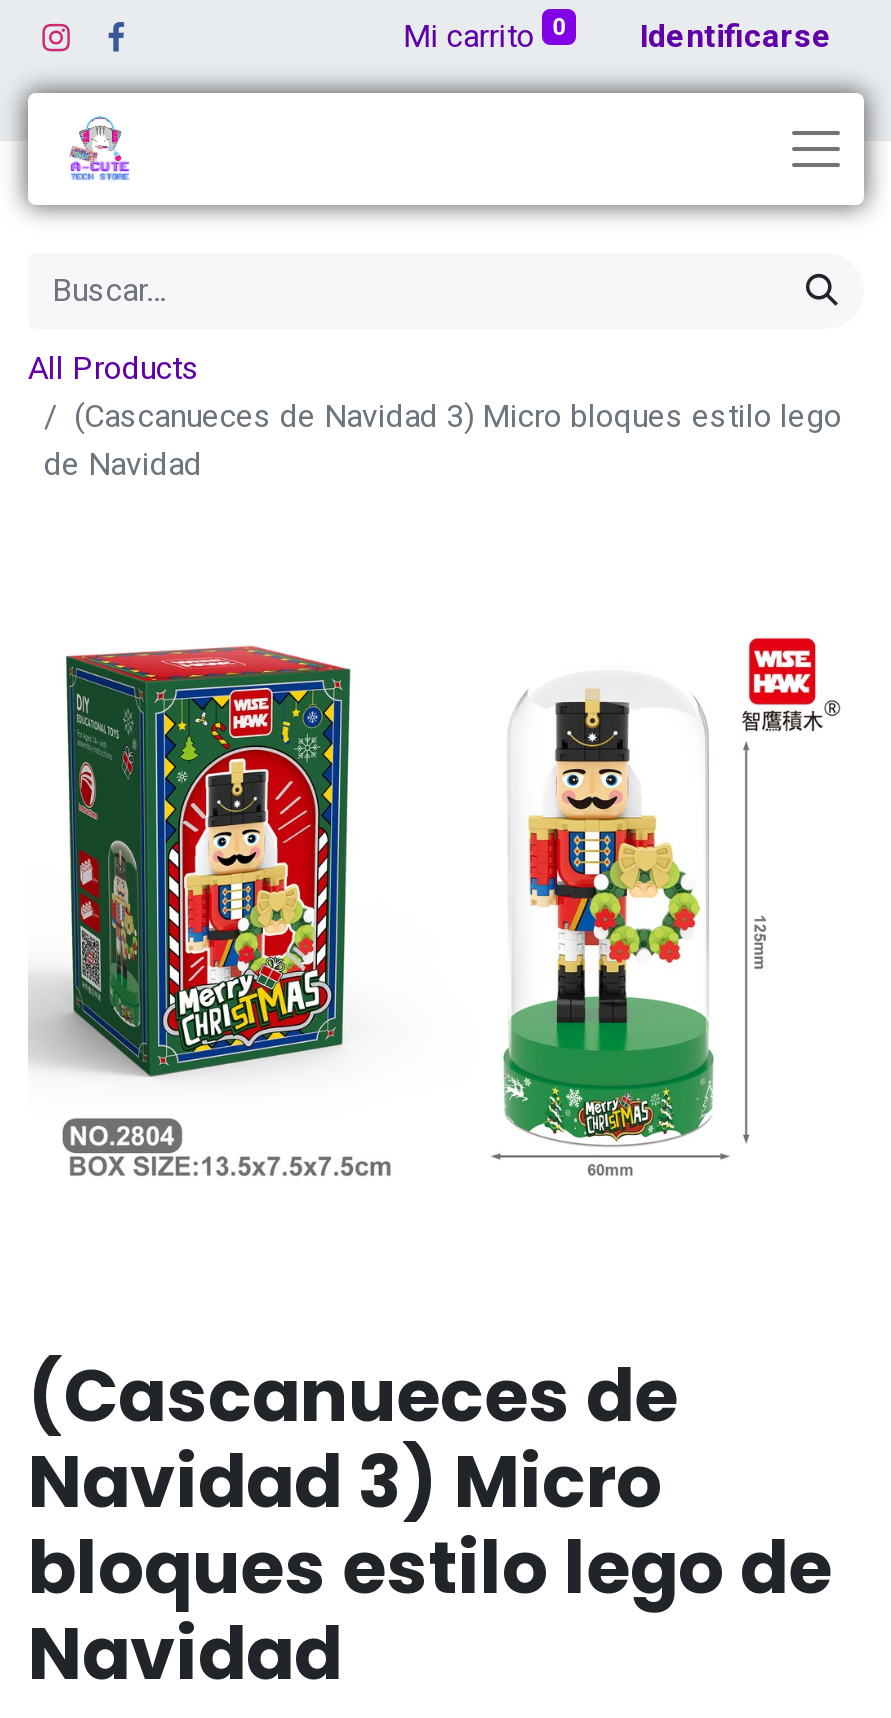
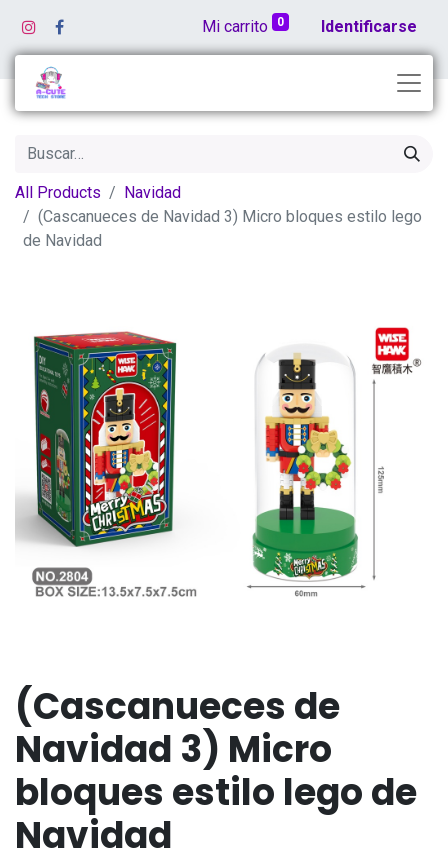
+ Navidad
